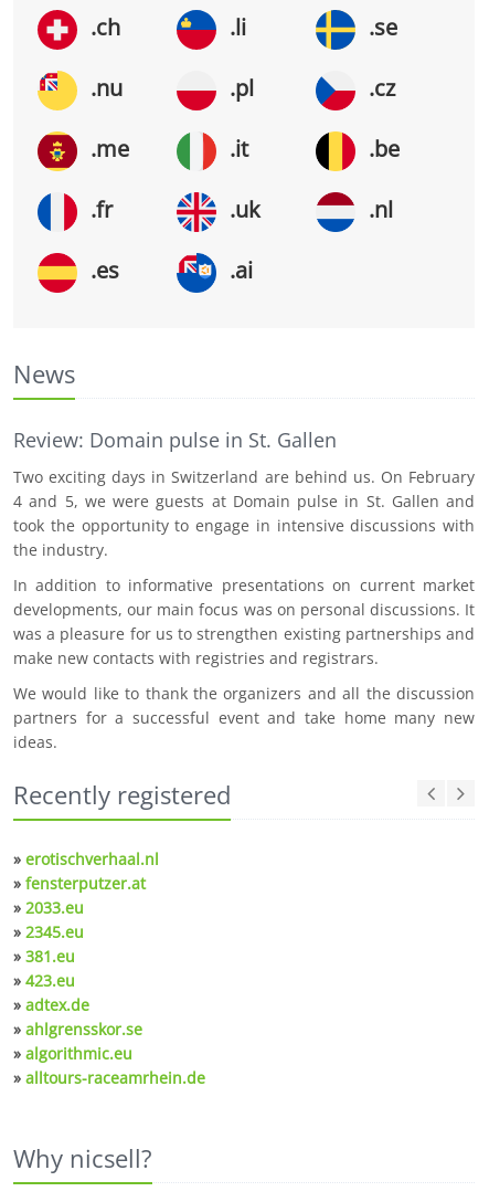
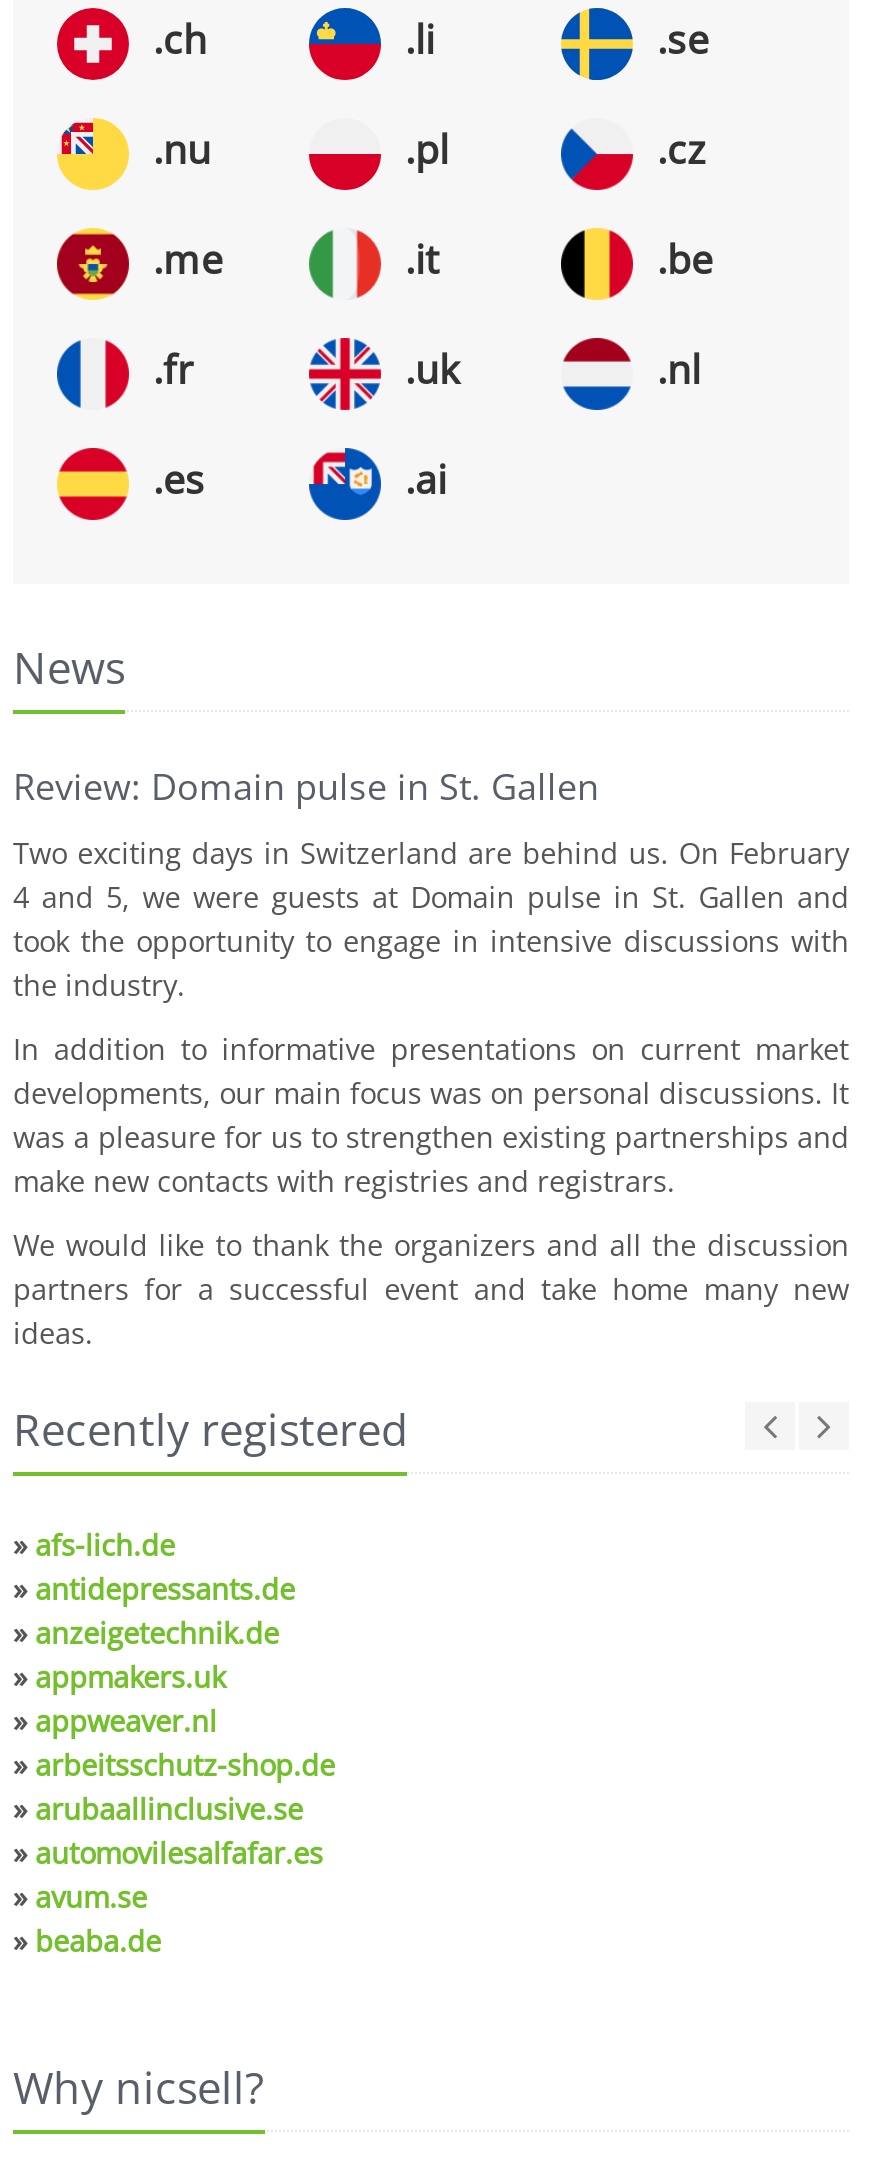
- » erotischverhaal.nl
- » fensterputzer.at
- » 2033.eu
- » 2345.eu
- » 381.eu
- » 423.eu
- » adtex.de
- » ahlgrensskor.se
- » algorithmic.eu
- » alltours-raceamrhein.de
+ » afs-lich.de
+ » antidepressants.de
+ » anzeigetechnik.de
+ » appmakers.uk
+ » appweaver.nl
+ » arbeitsschutz-shop.de
+ » arubaallinclusive.se
+ » automovilesalfafar.es
+ » avum.se
+ » beaba.de
